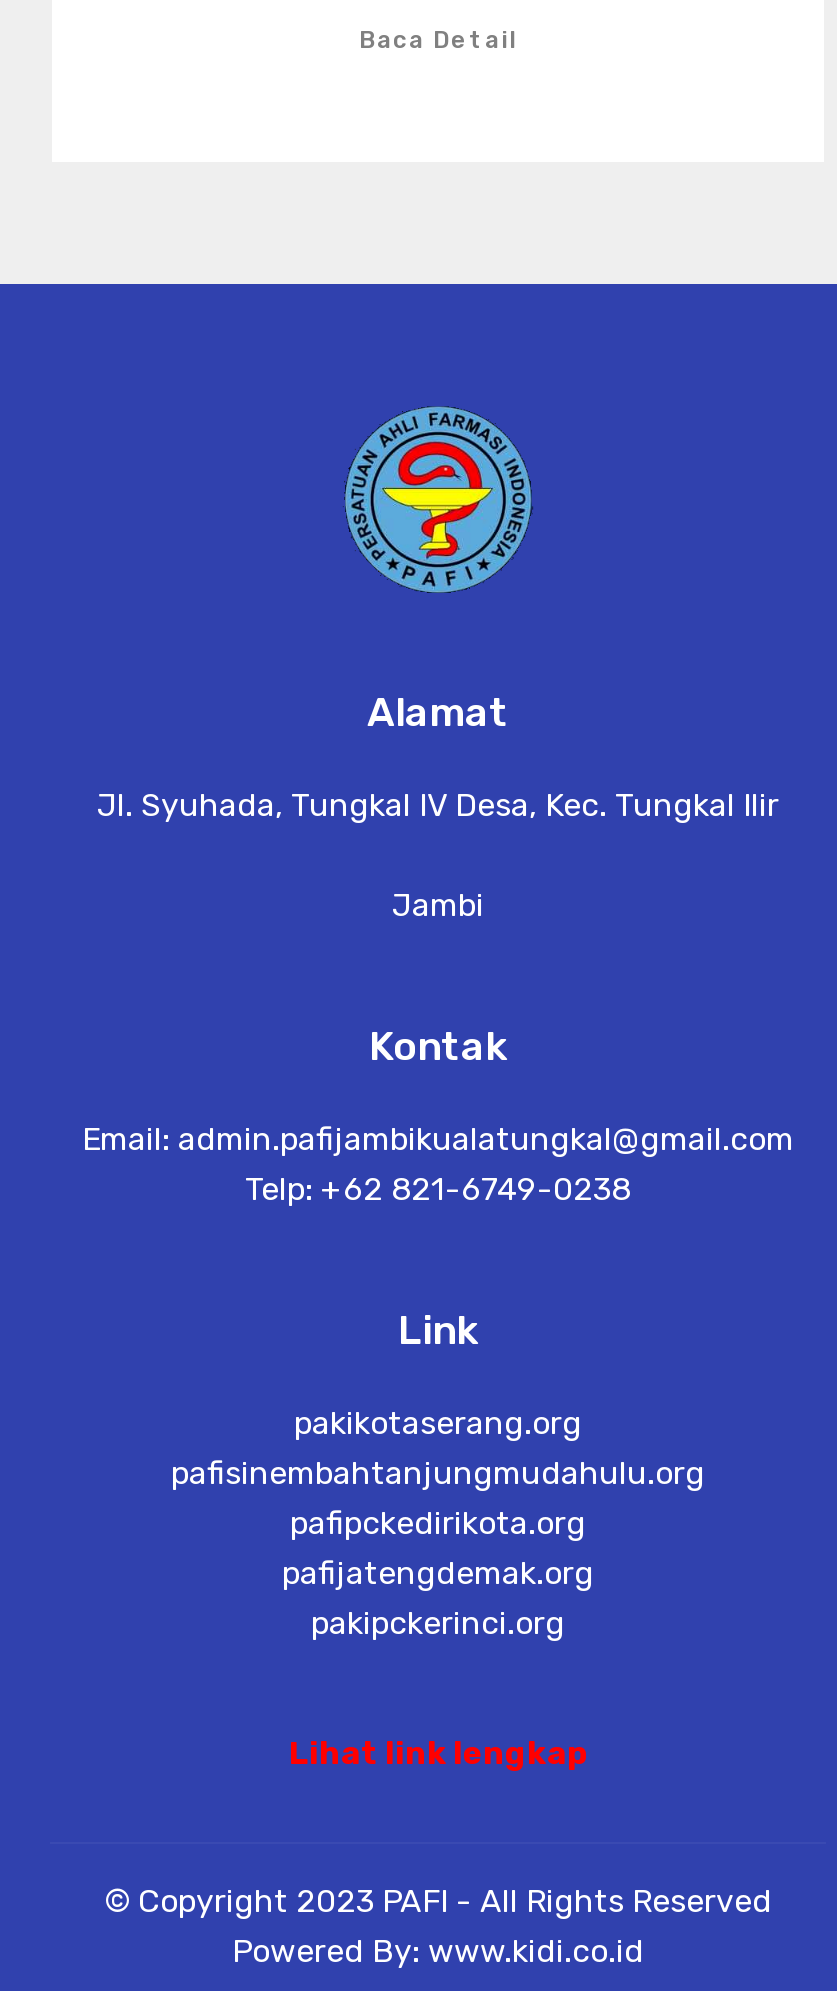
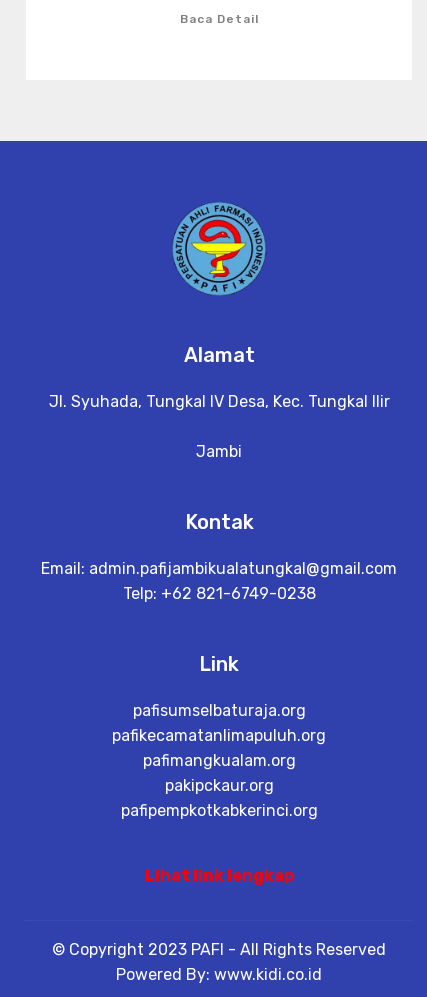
- pakikotaserang.org
- pafisinembahtanjungmudahulu.org
- pafipckedirikota.org
- pafijatengdemak.org
- pakipckerinci.org
+ pafisumselbaturaja.org
+ pafikecamatanlimapuluh.org
+ pafimangkualam.org
+ pakipckaur.org
+ pafipempkotkabkerinci.org
